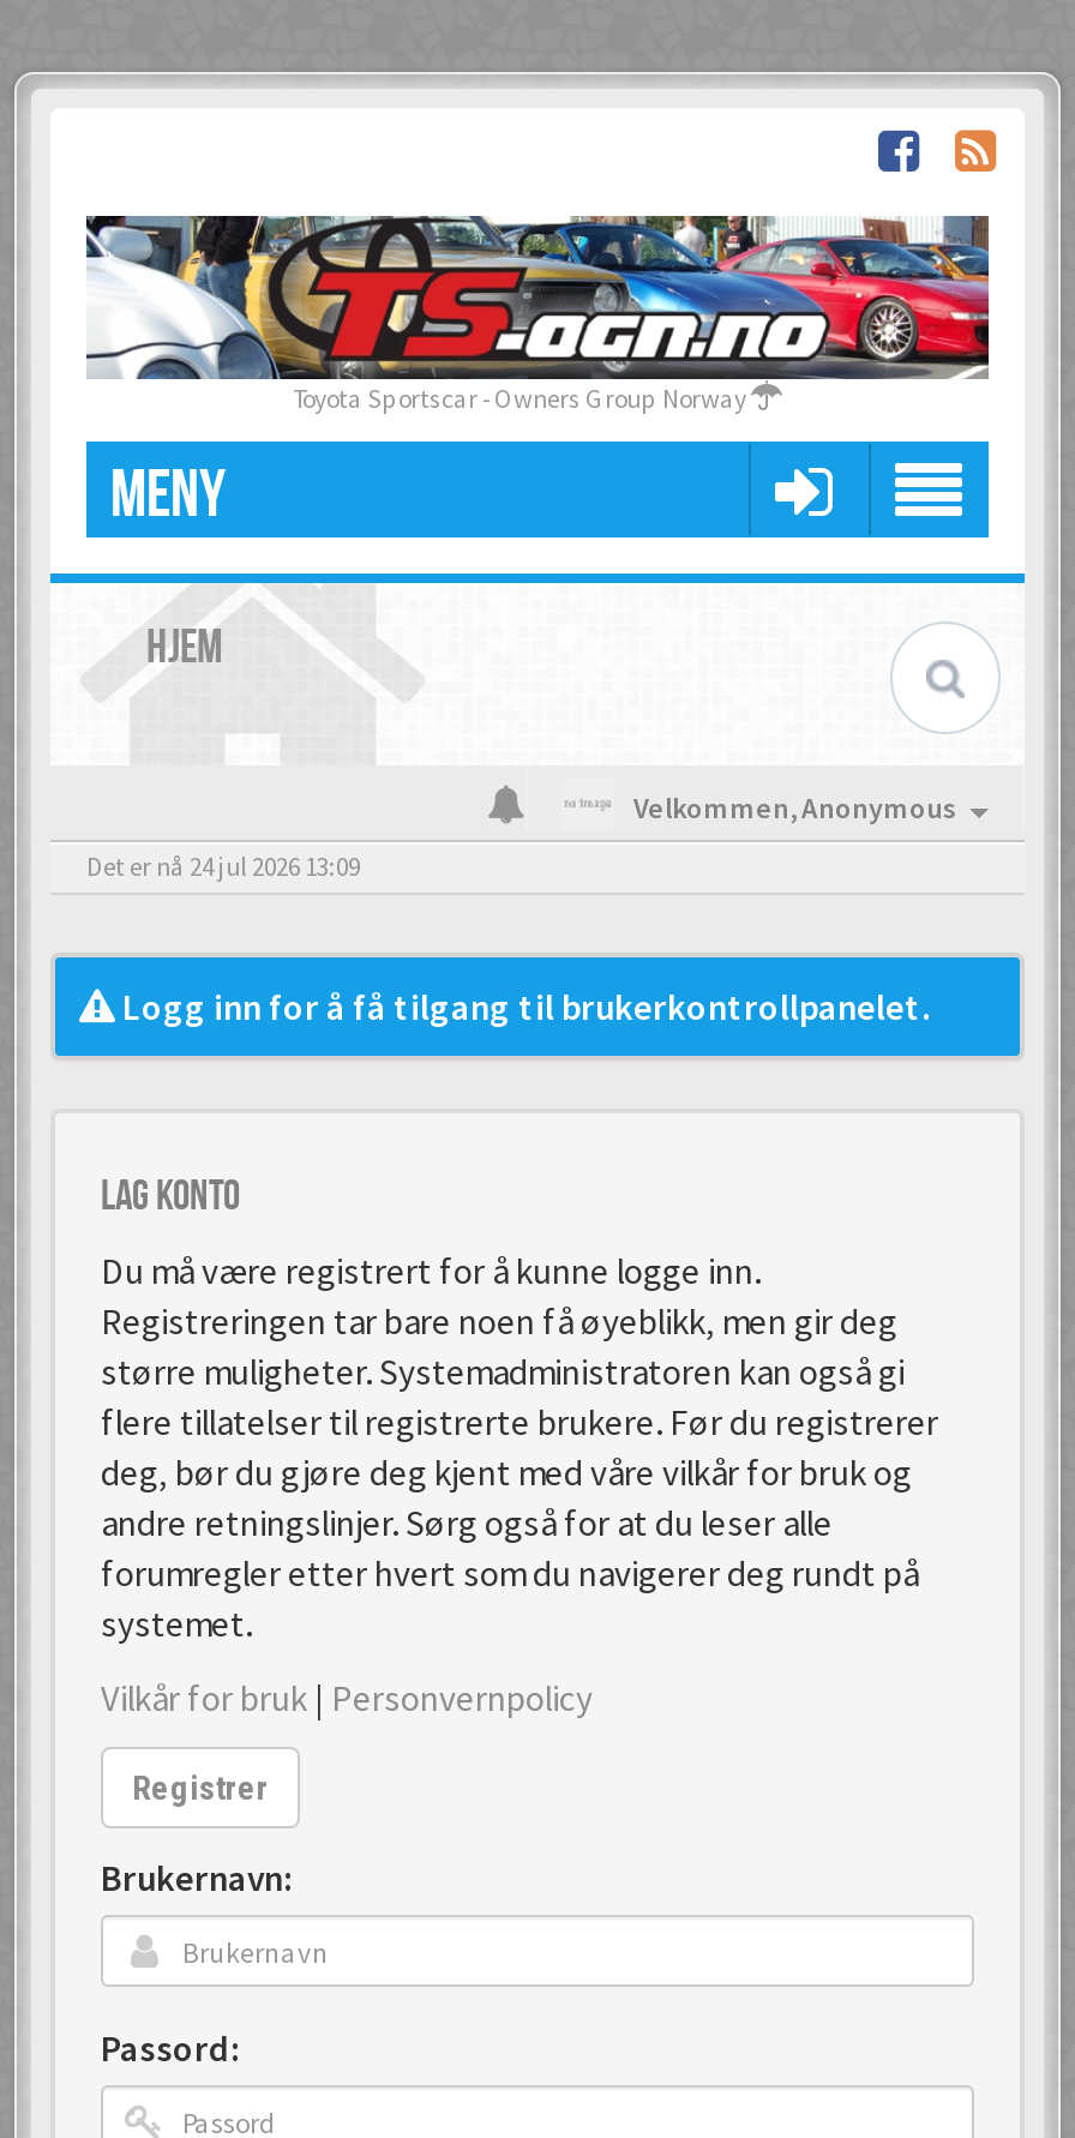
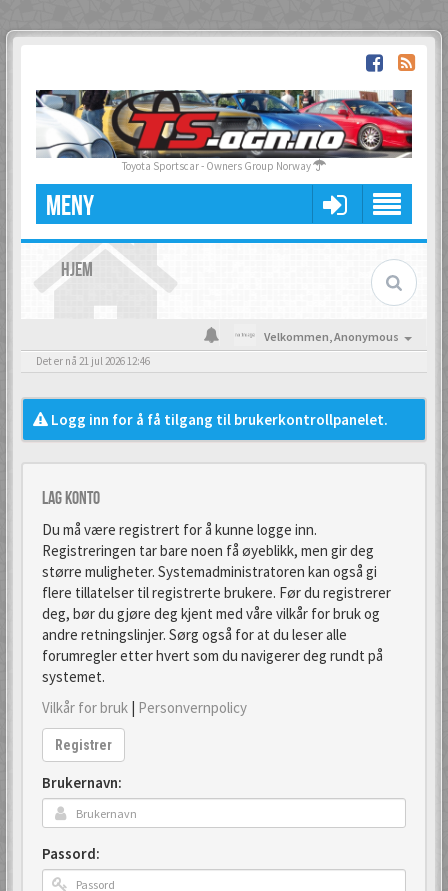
- Det er nå 24 jul 2026 13:09
+ Det er nå 21 jul 2026 12:46
